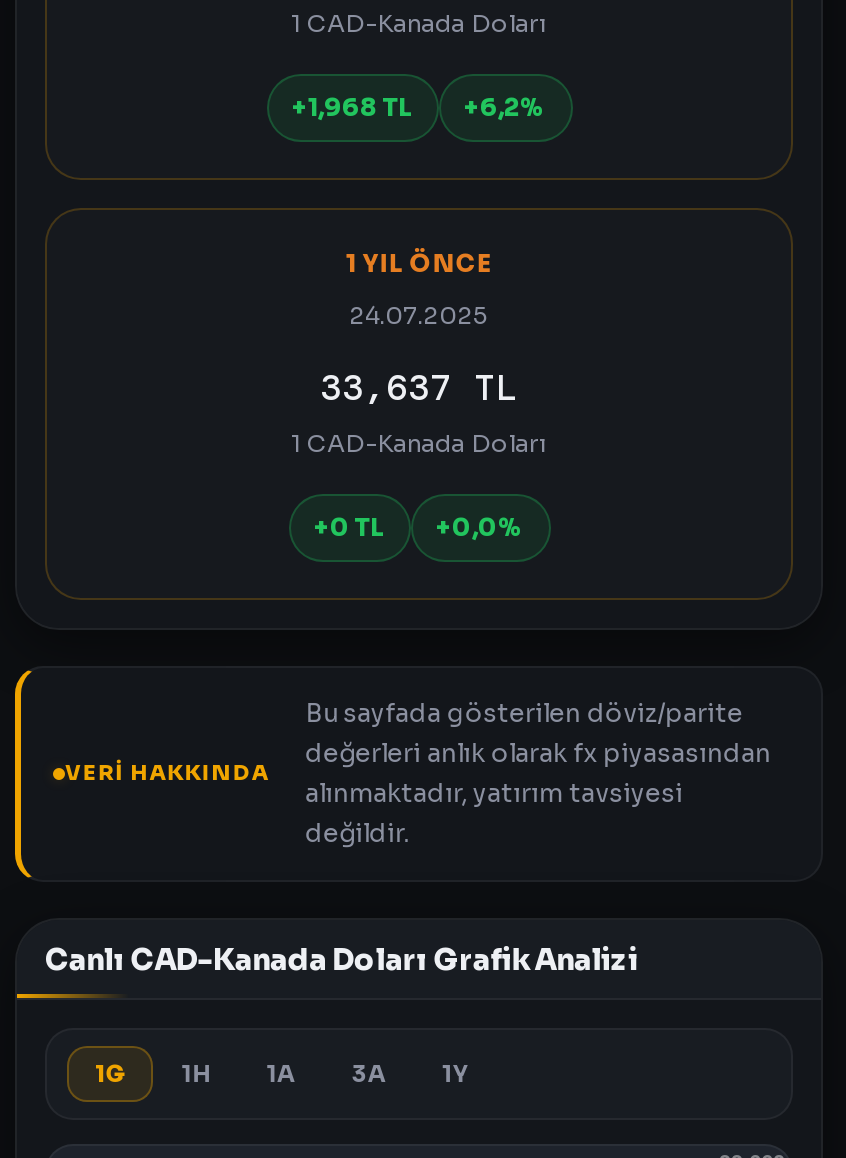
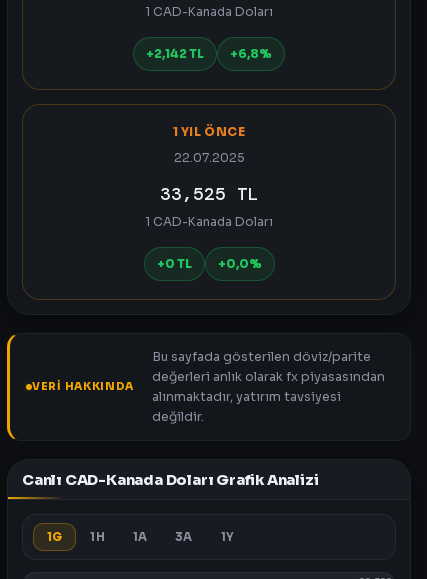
- +1,968 TL
+ +2,142 TL

- +6,2%
+ +6,8%

- 24.07.2025
+ 22.07.2025

- 33,637 TL
+ 33,525 TL
